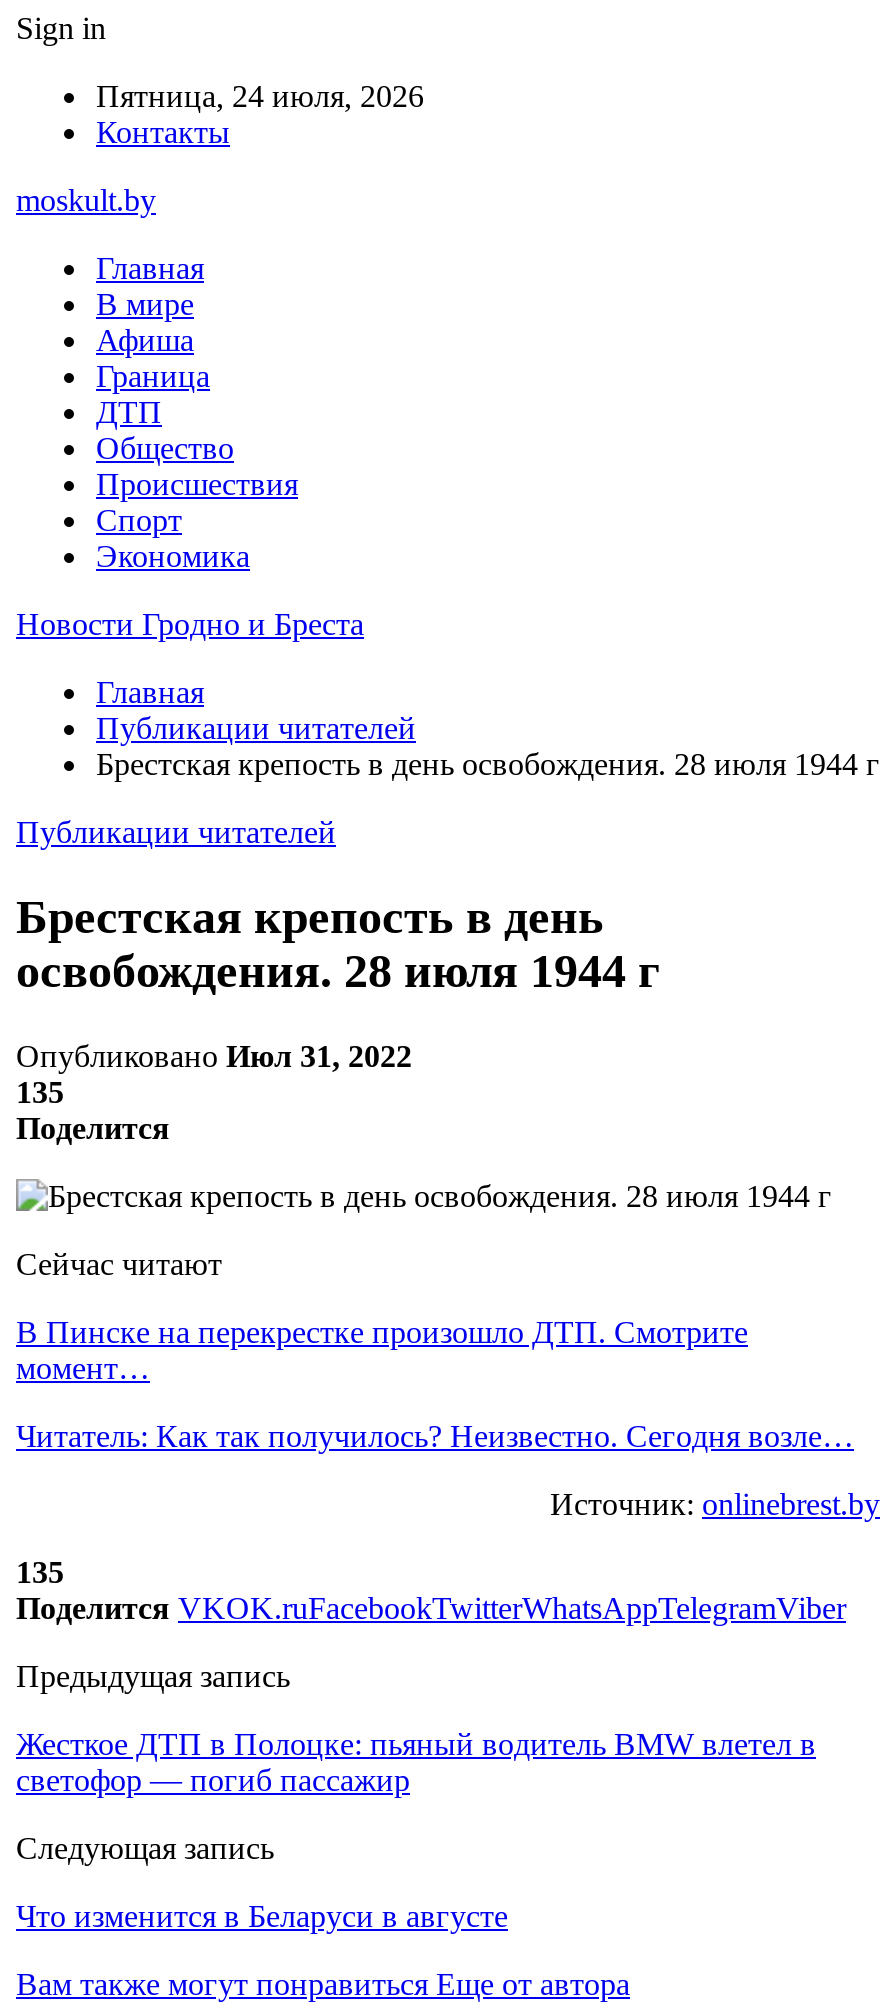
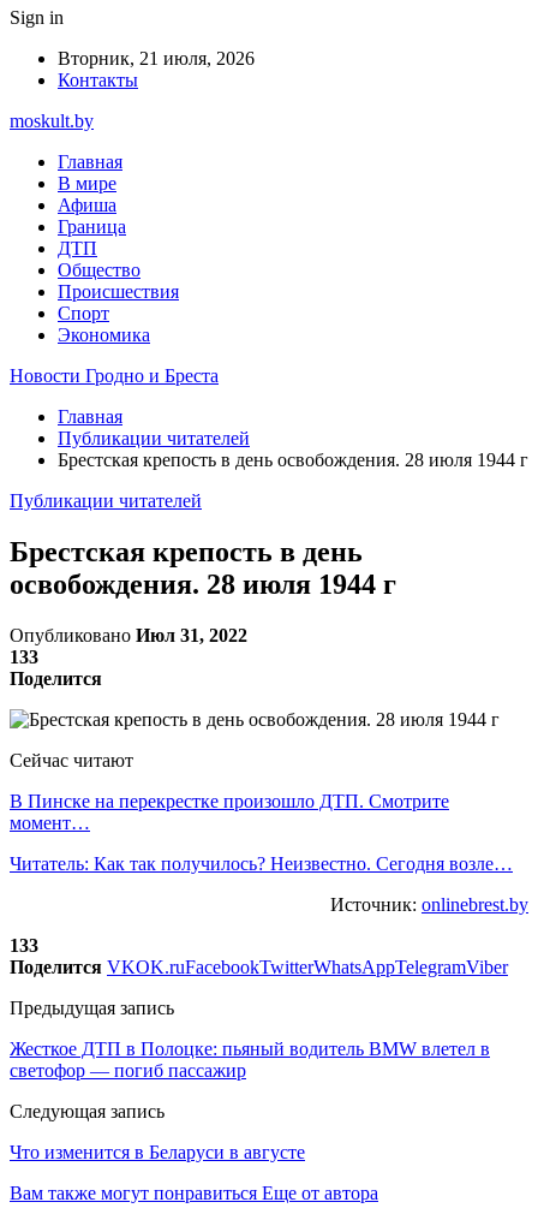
- Пятница, 24 июля, 2026
+ Вторник, 21 июля, 2026

- 135
+ 133

- 135
+ 133
